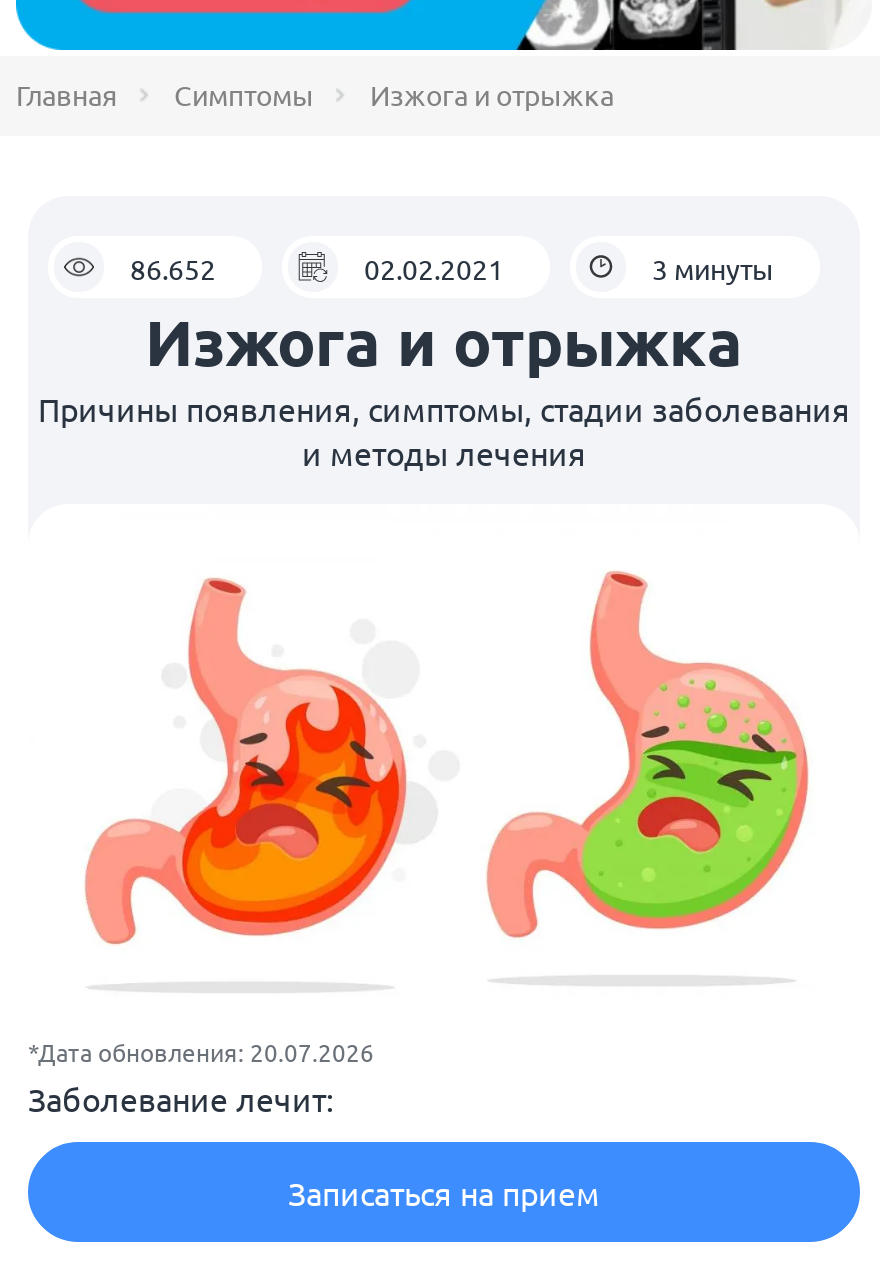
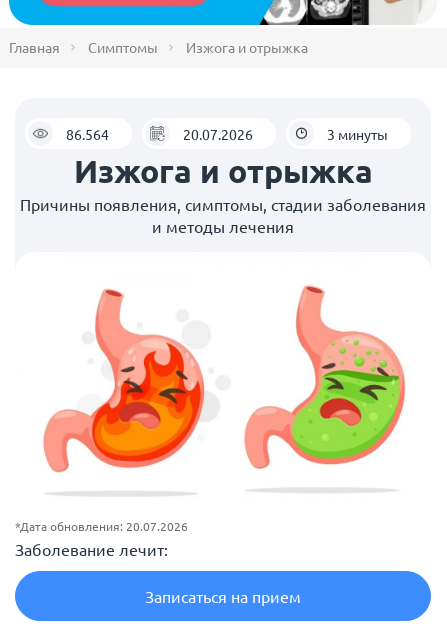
- 86.652
+ 86.564

- 02.02.2021
+ 20.07.2026
